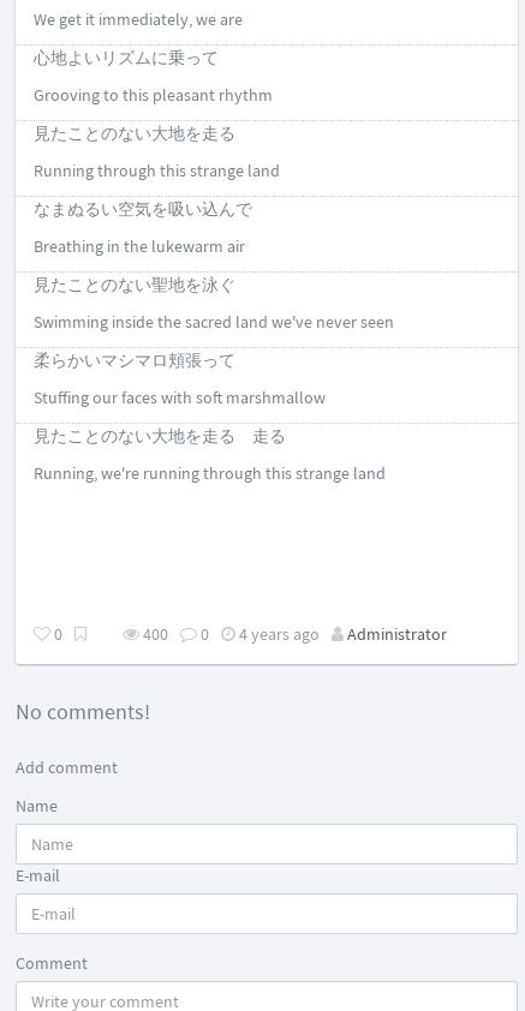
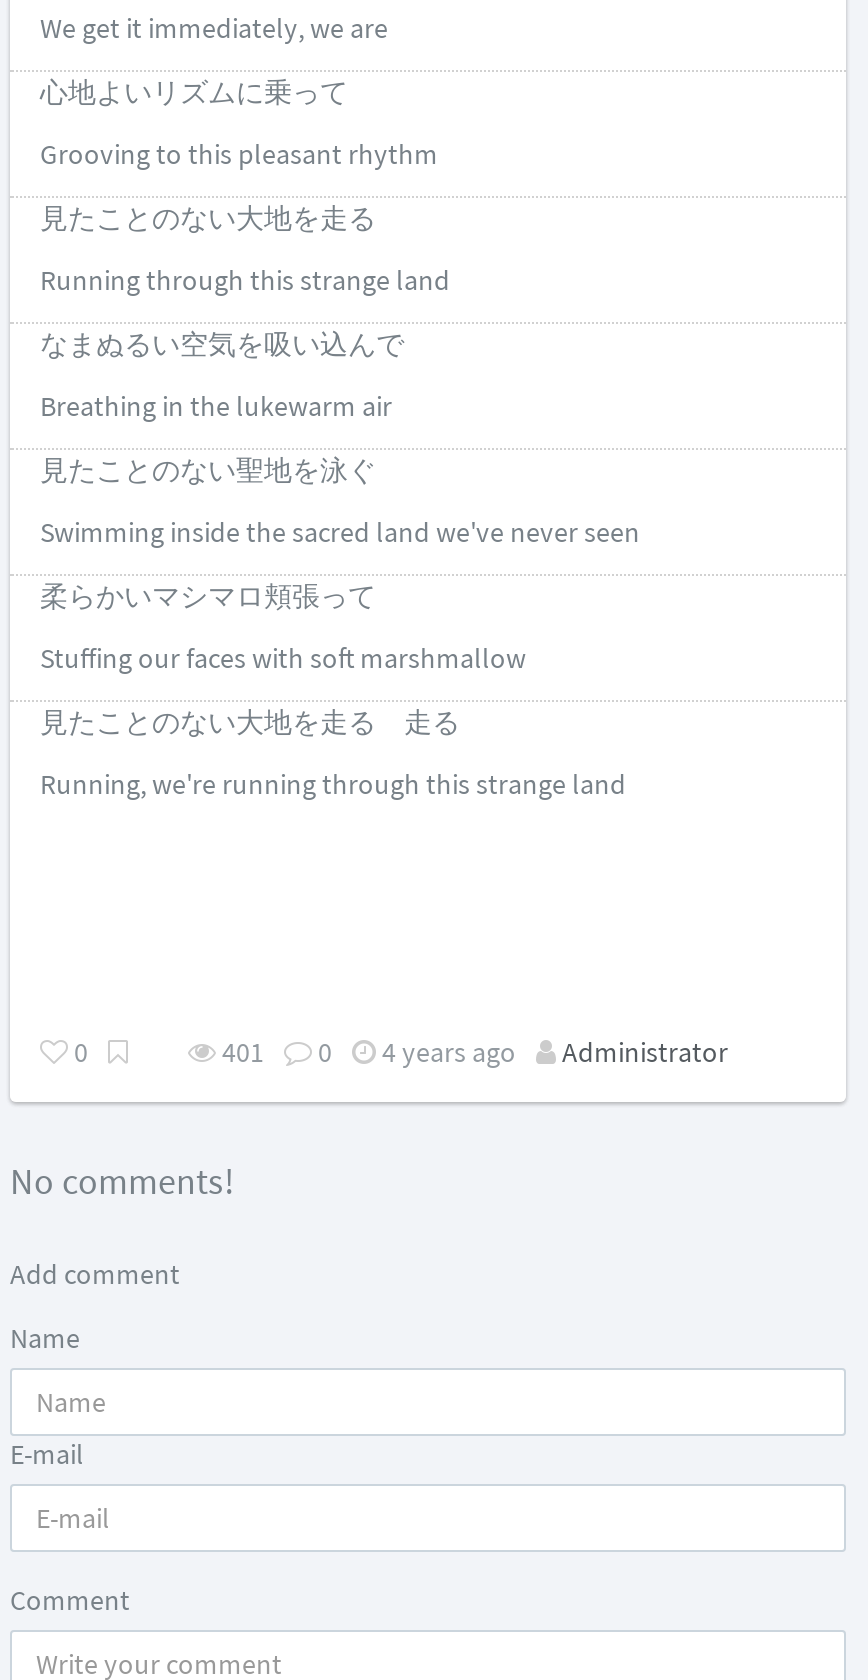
- 400 0 4 years ago Administrator
+ 401 0 4 years ago Administrator
